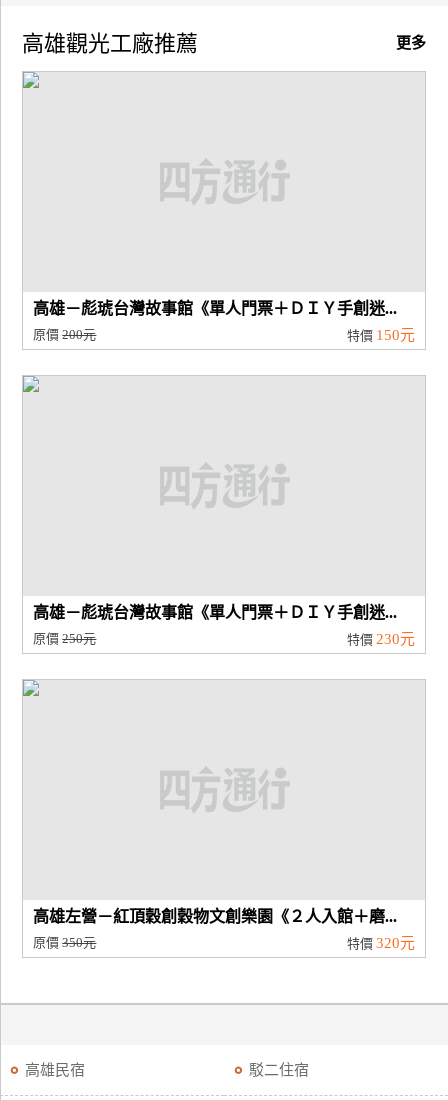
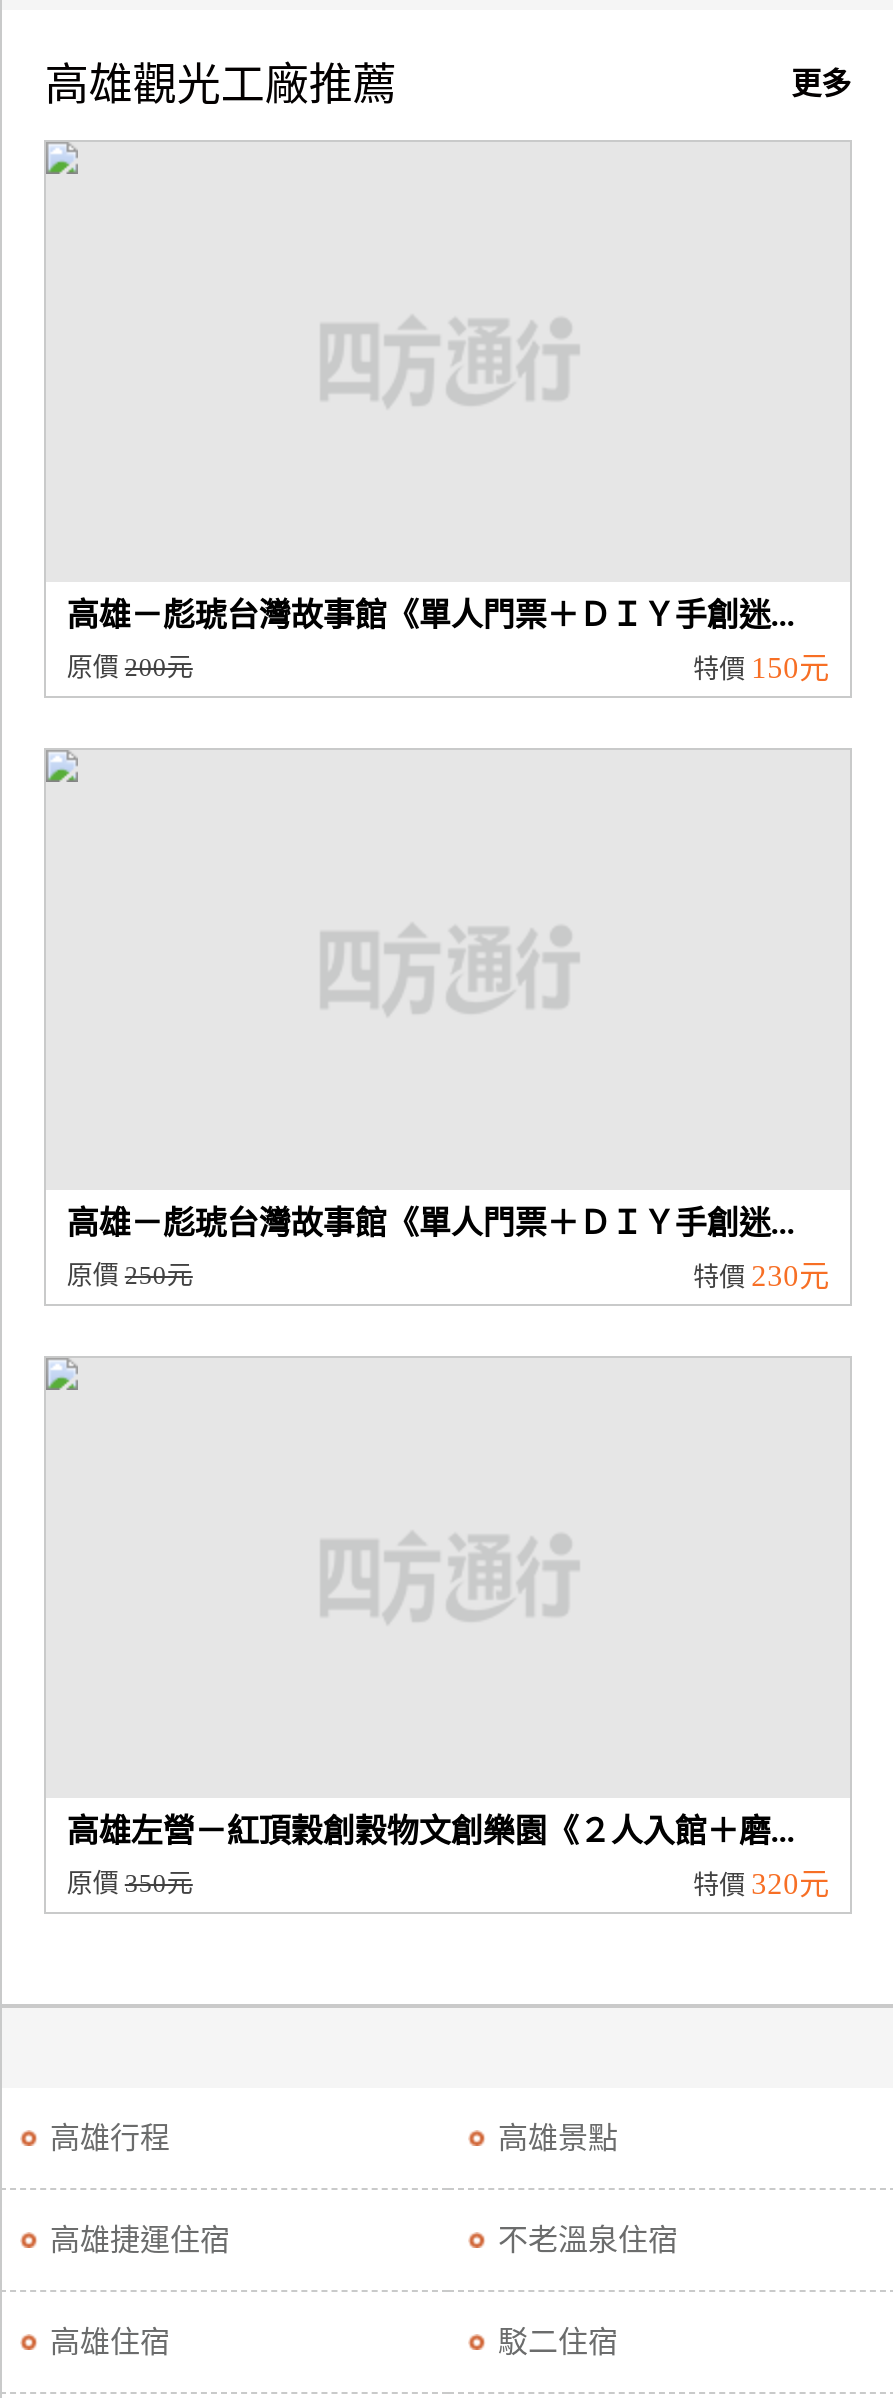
- 高雄民宿
+ 高雄行程
+ 高雄景點
+ 高雄捷運住宿
+ 不老溫泉住宿
+ 高雄住宿
